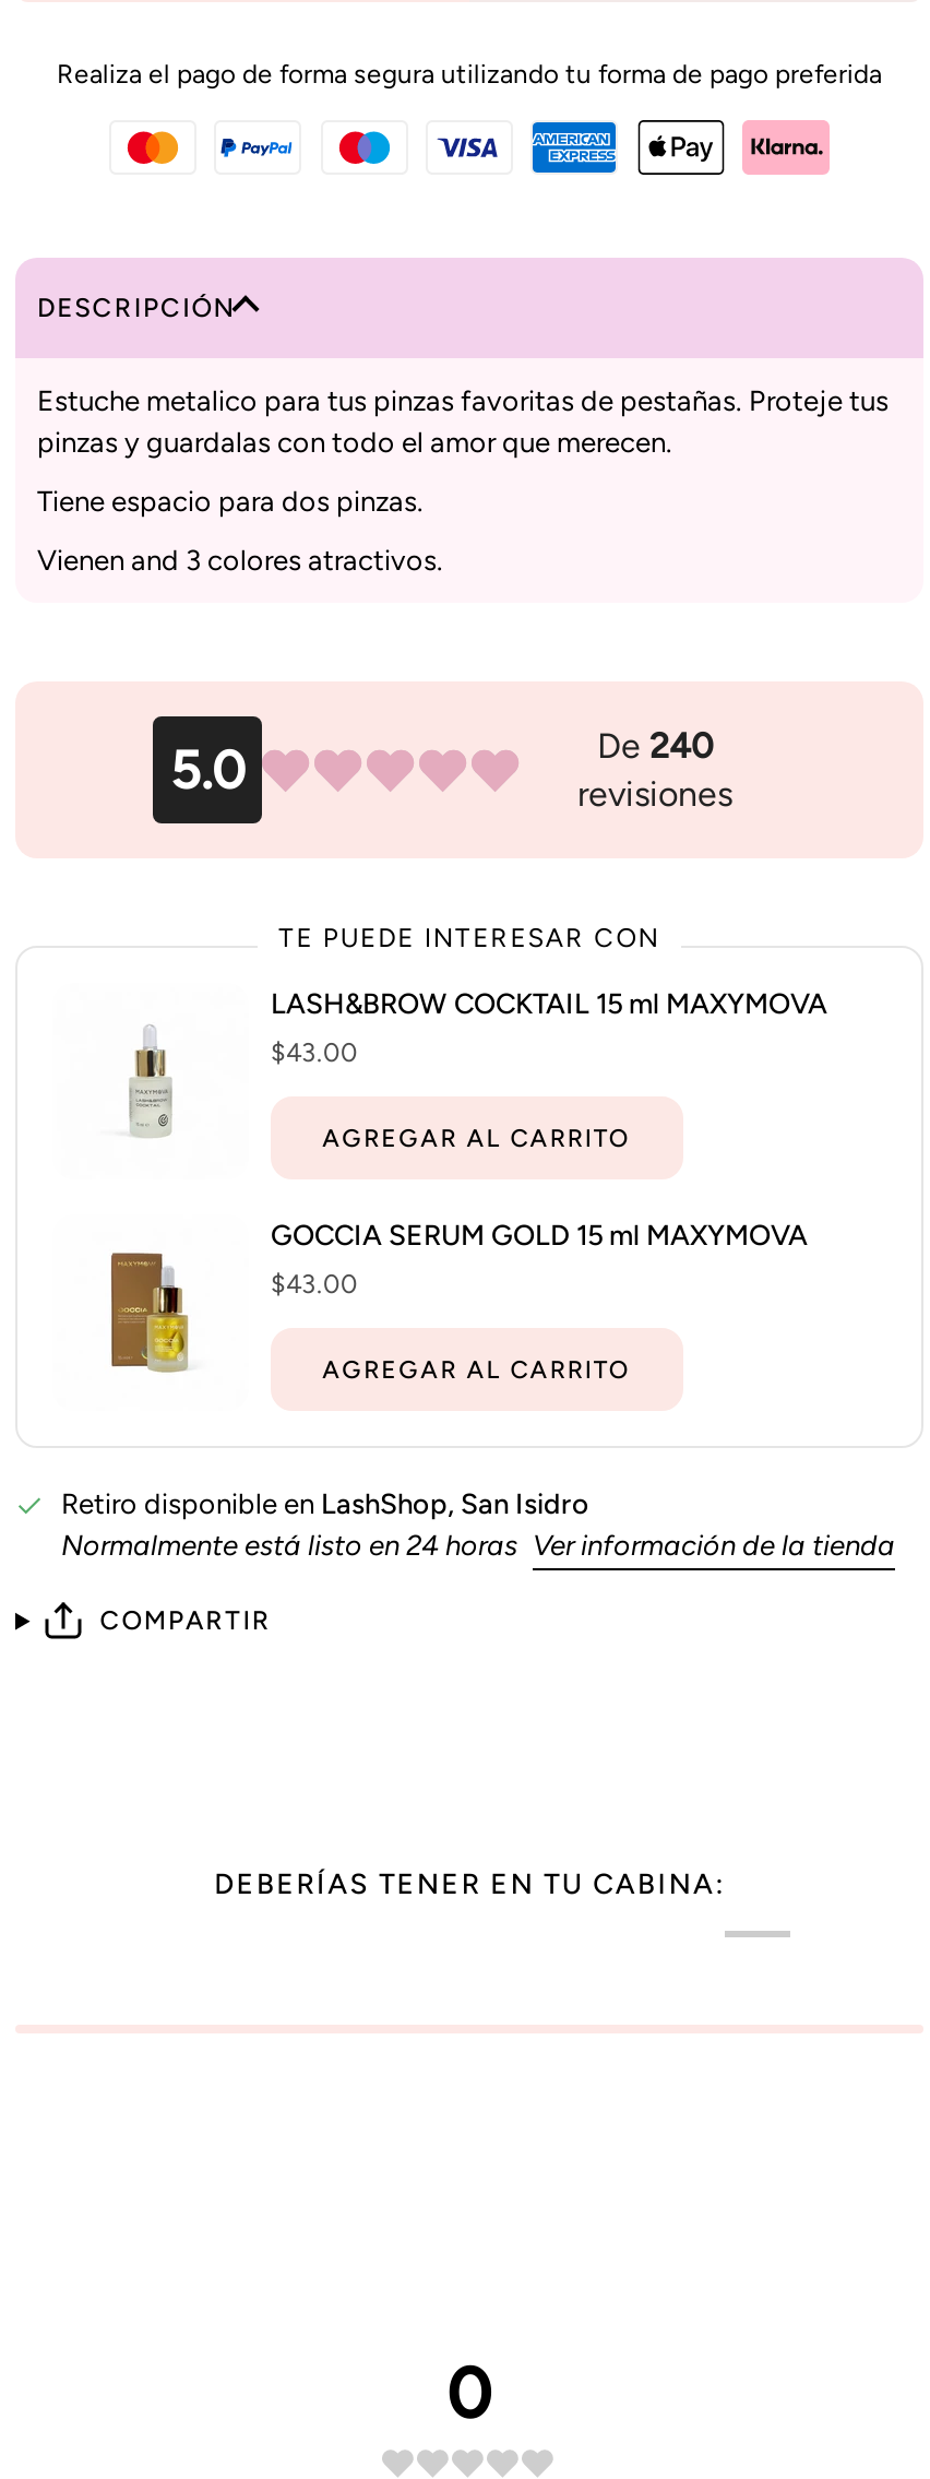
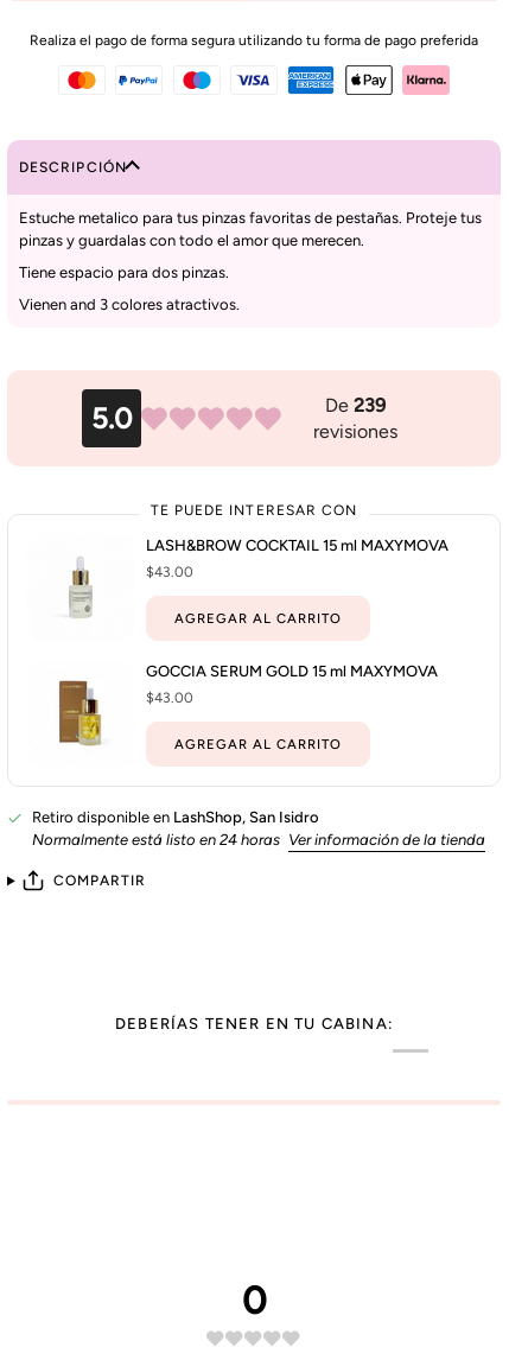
- De 240
+ De 239
